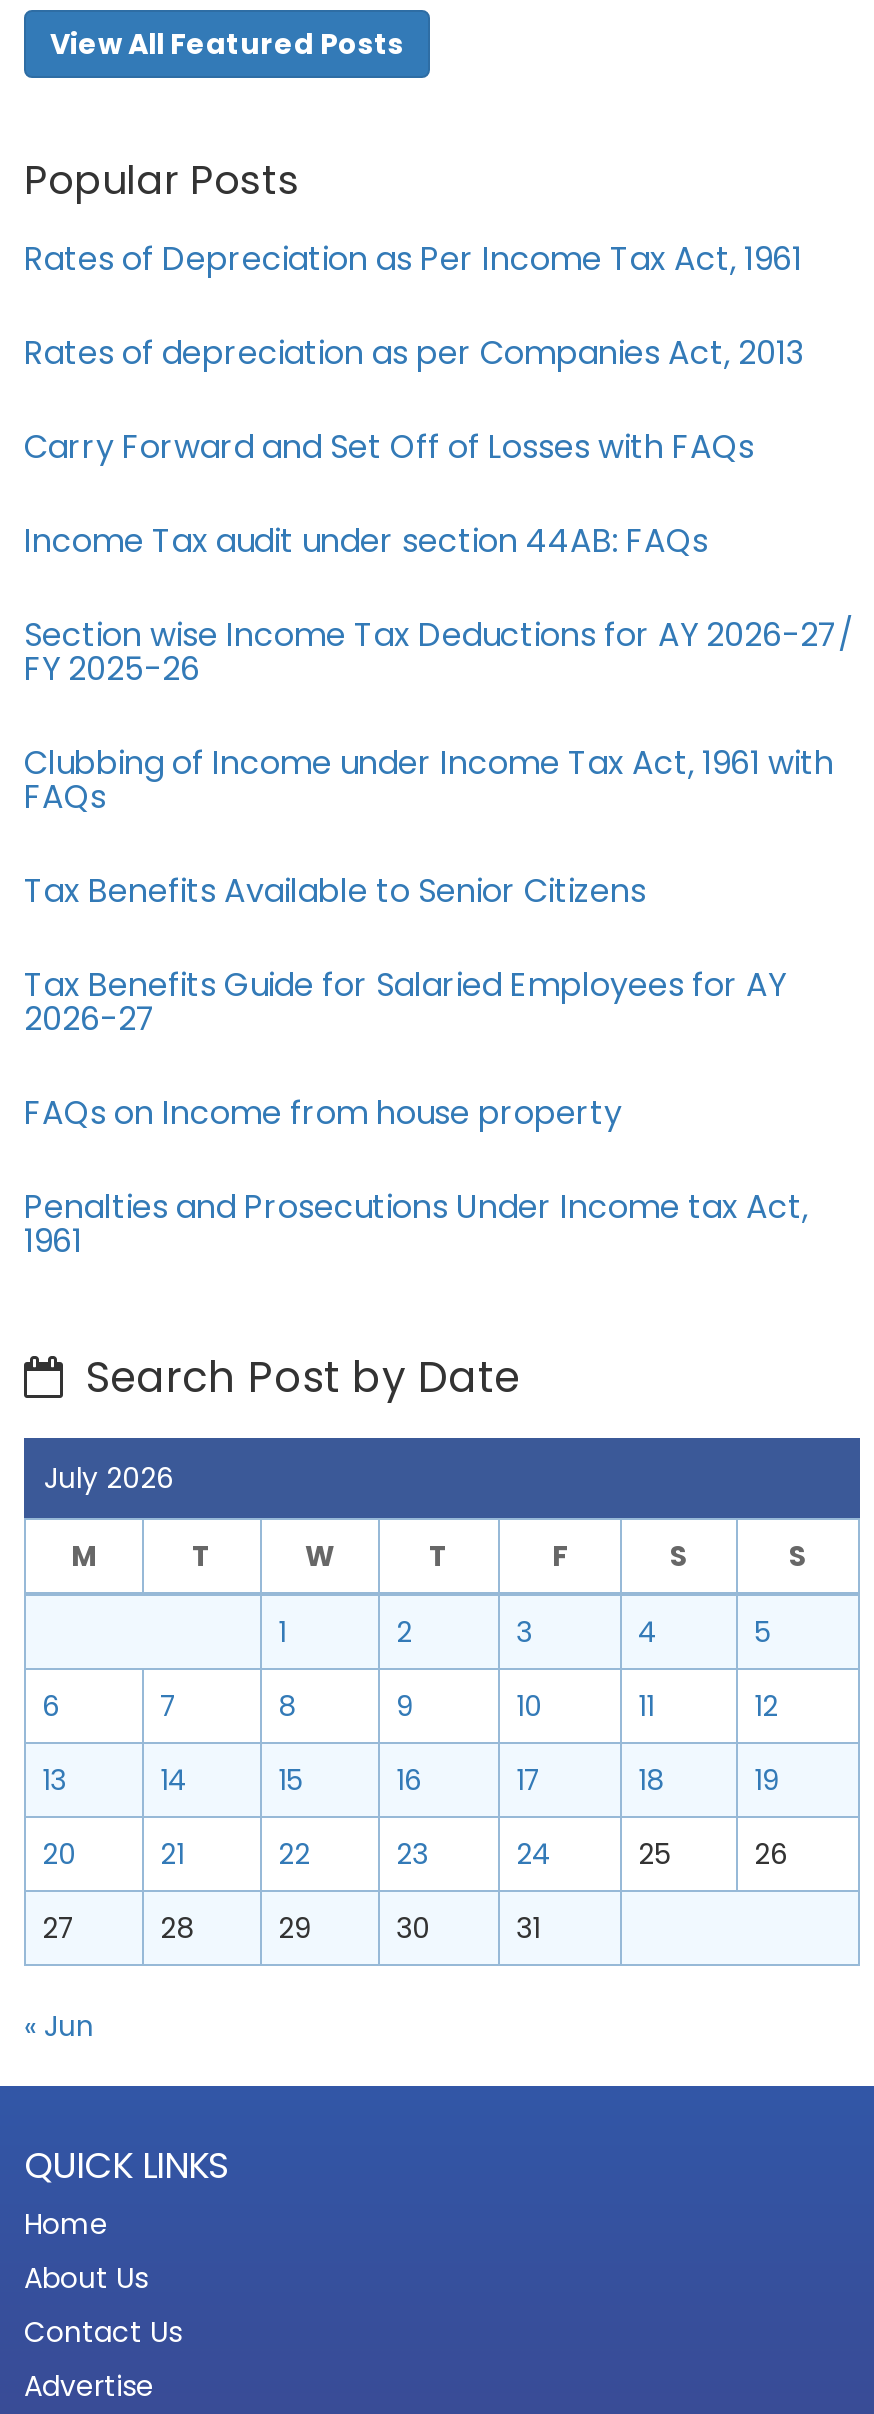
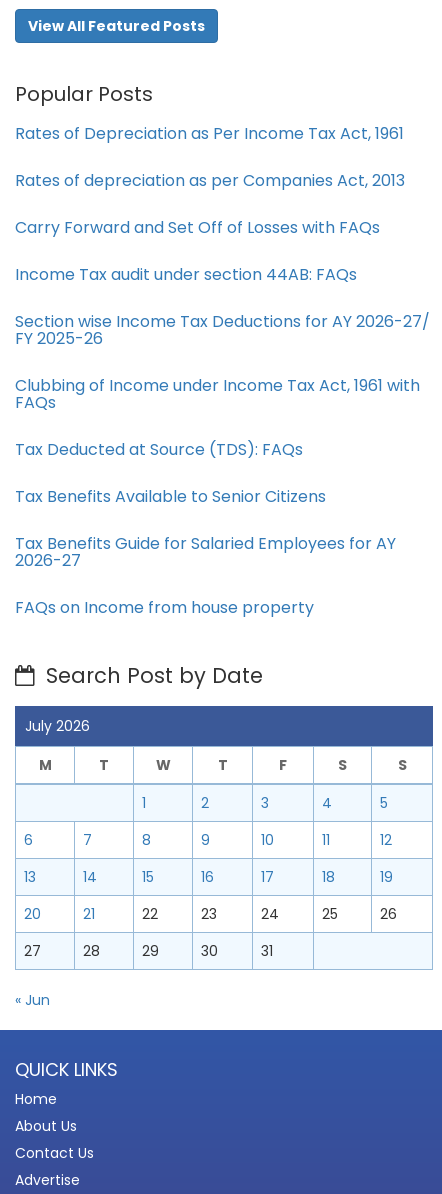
+ Tax Deducted at Source (TDS): FAQs

moved down: Tax Benefits Available to Senior Citizens | Tax Benefits Guide for Salaried Employees for AY | 2026-27 | FAQs on Income from house property

- Penalties and Prosecutions Under Income tax Act,
- 1961
